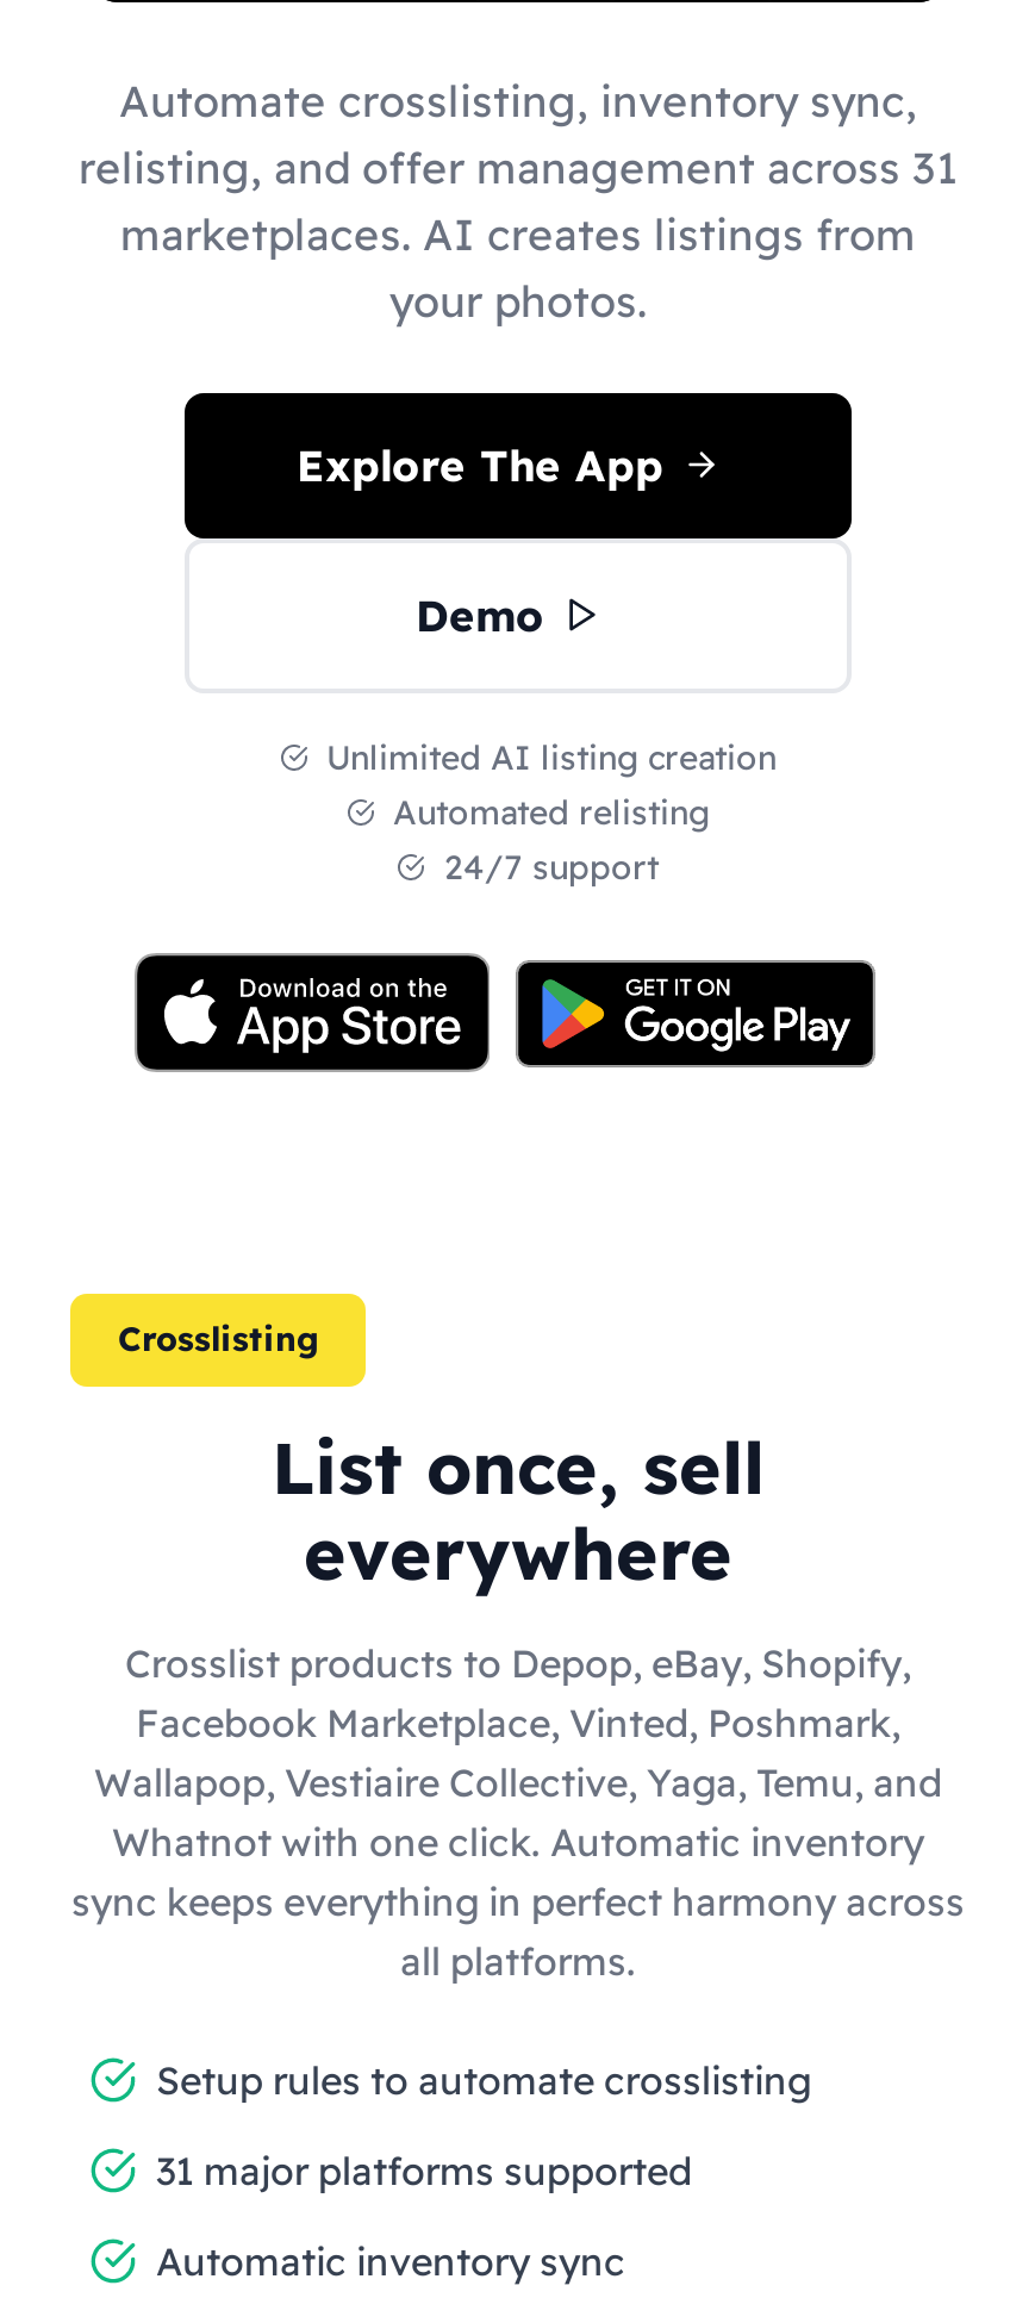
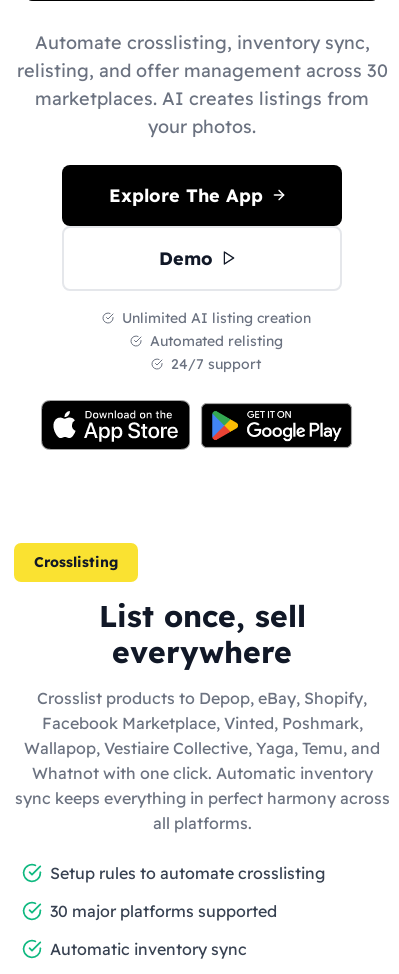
- relisting, and offer management across 31
+ relisting, and offer management across 30

- 31 major platforms supported
+ 30 major platforms supported
